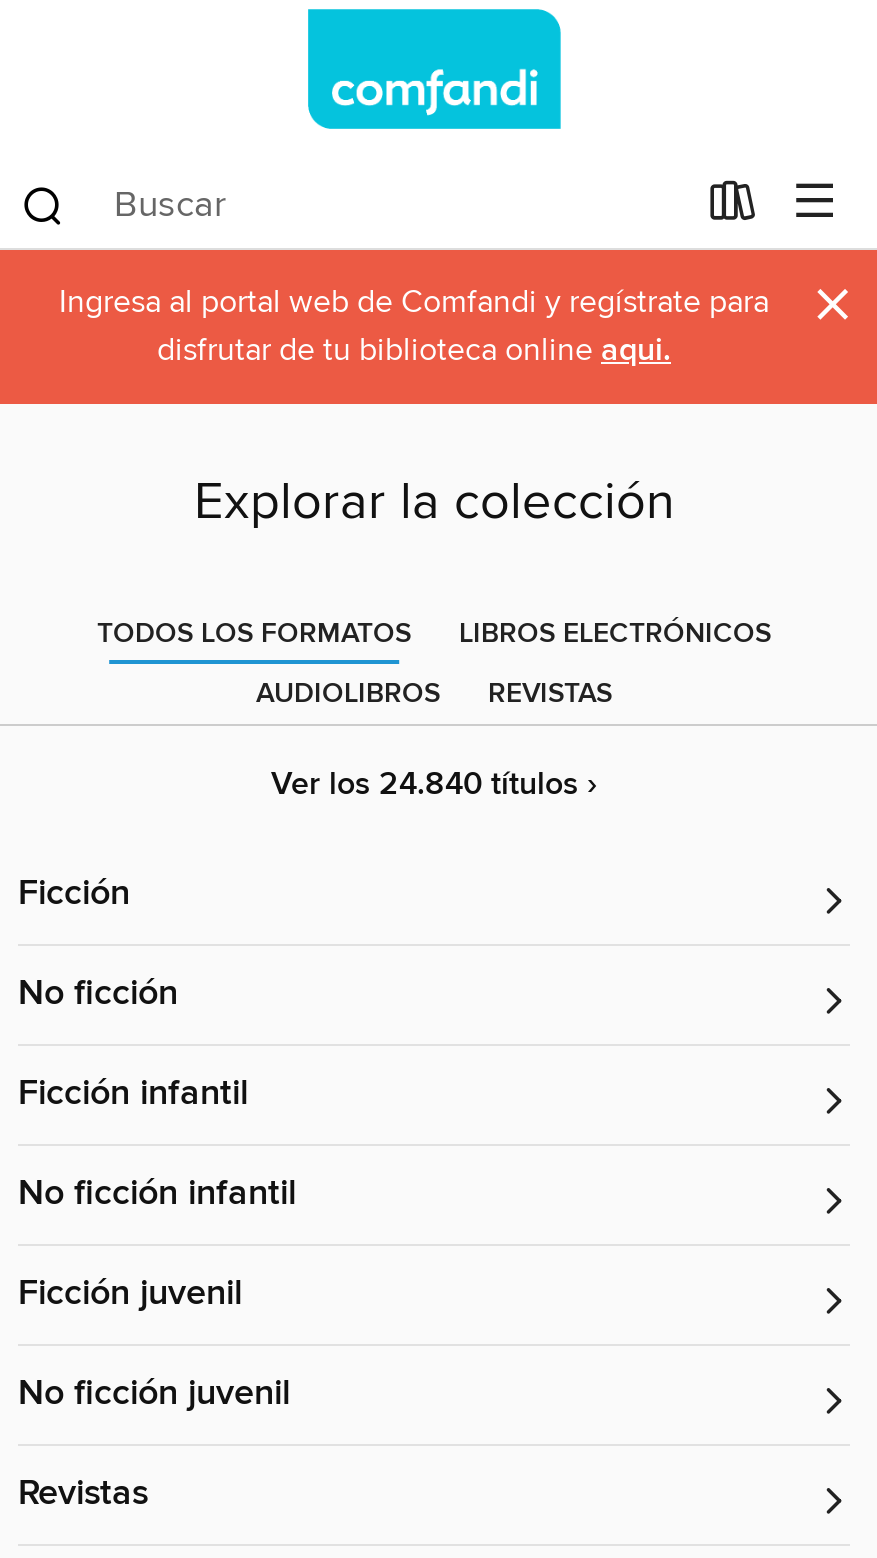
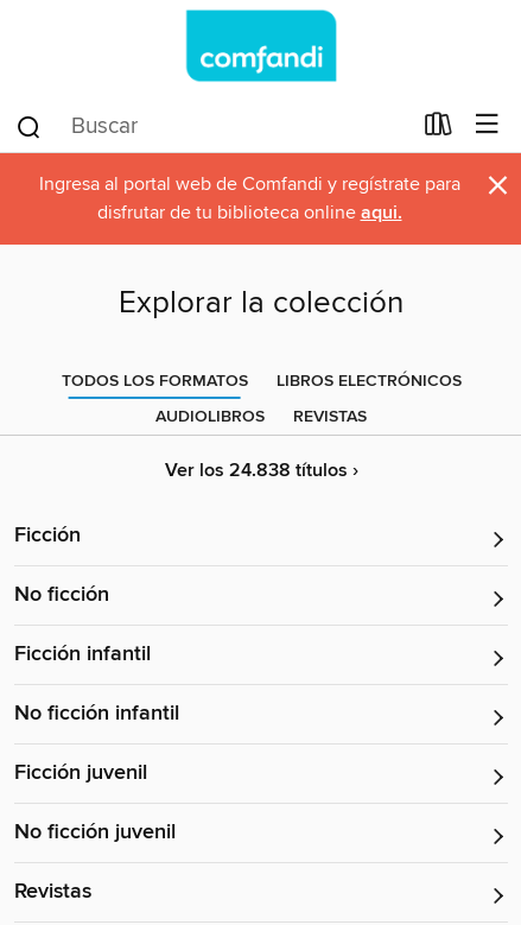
- Ver los 24.840 títulos ›
+ Ver los 24.838 títulos ›
